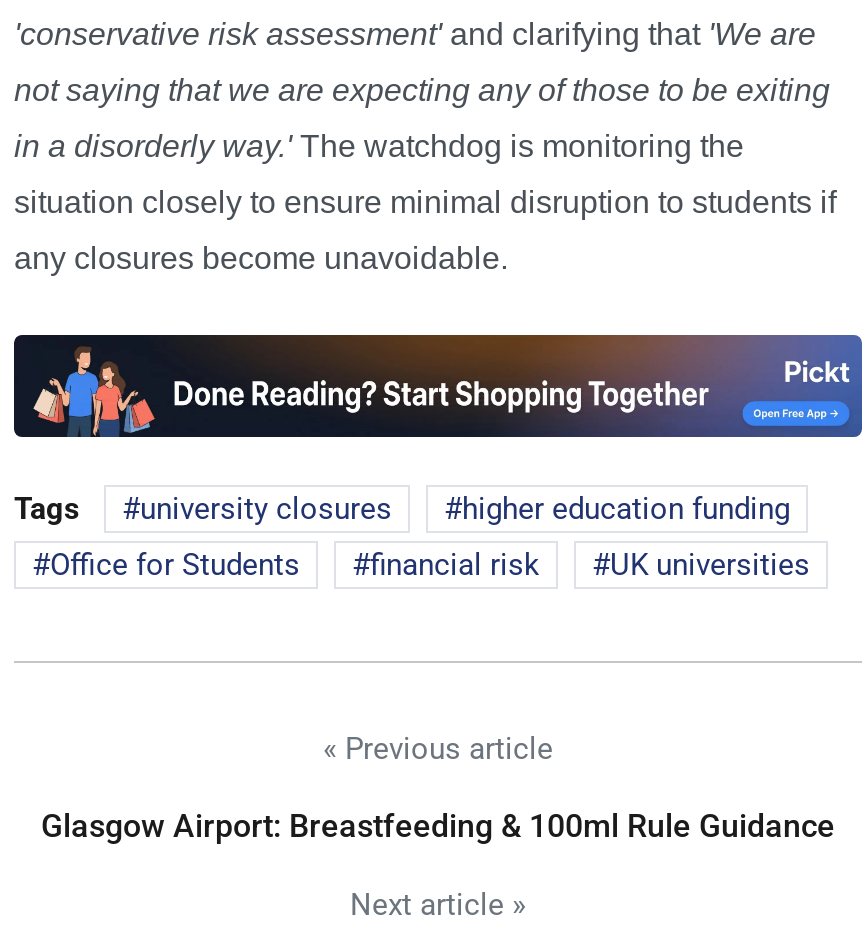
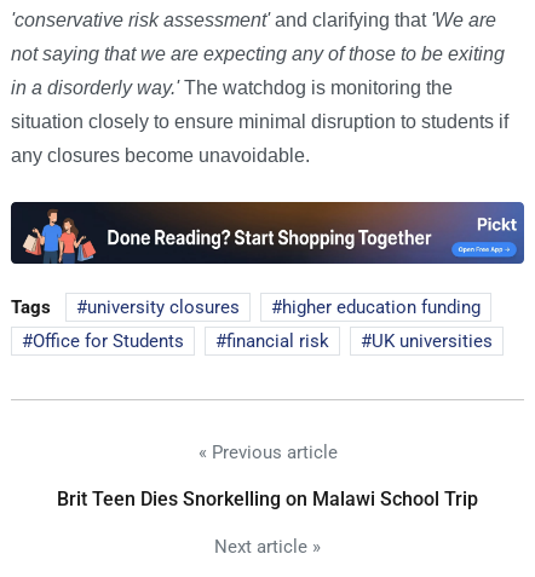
- Glasgow Airport: Breastfeeding & 100ml Rule Guidance
+ Brit Teen Dies Snorkelling on Malawi School Trip
